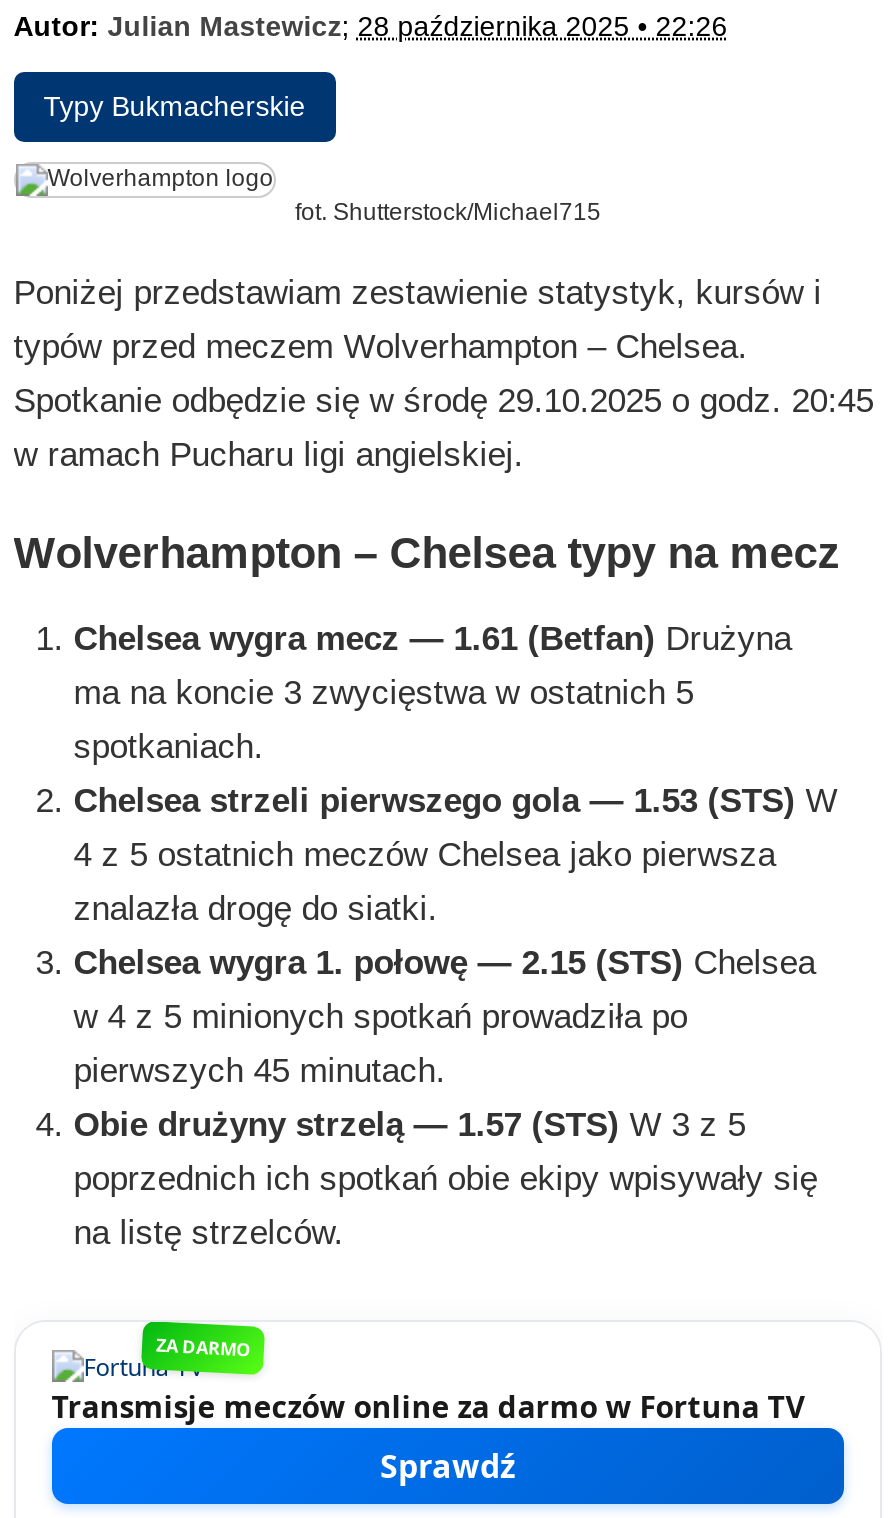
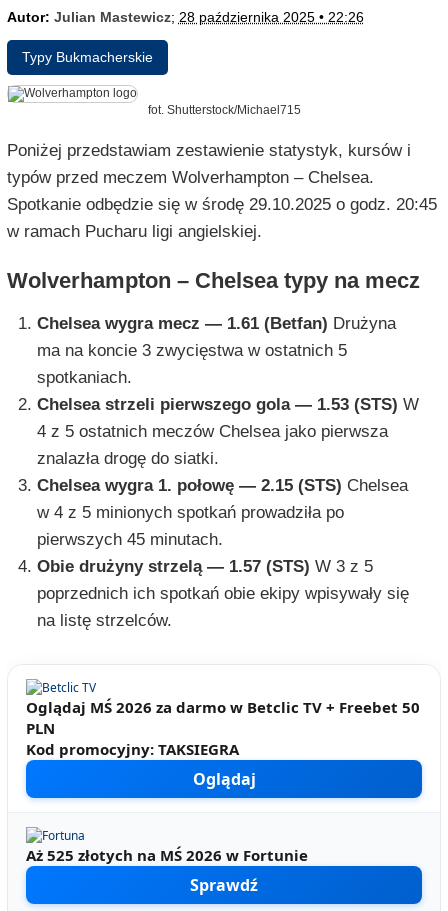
- ZA DARMO
+ Oglądaj MŚ 2026 za darmo w Betclic TV + Freebet 50
+ PLN
+ Kod promocyjny: TAKSIEGRA
+ Oglądaj

- Transmisje meczów online za darmo w Fortuna TV
+ Aż 525 złotych na MŚ 2026 w Fortunie
